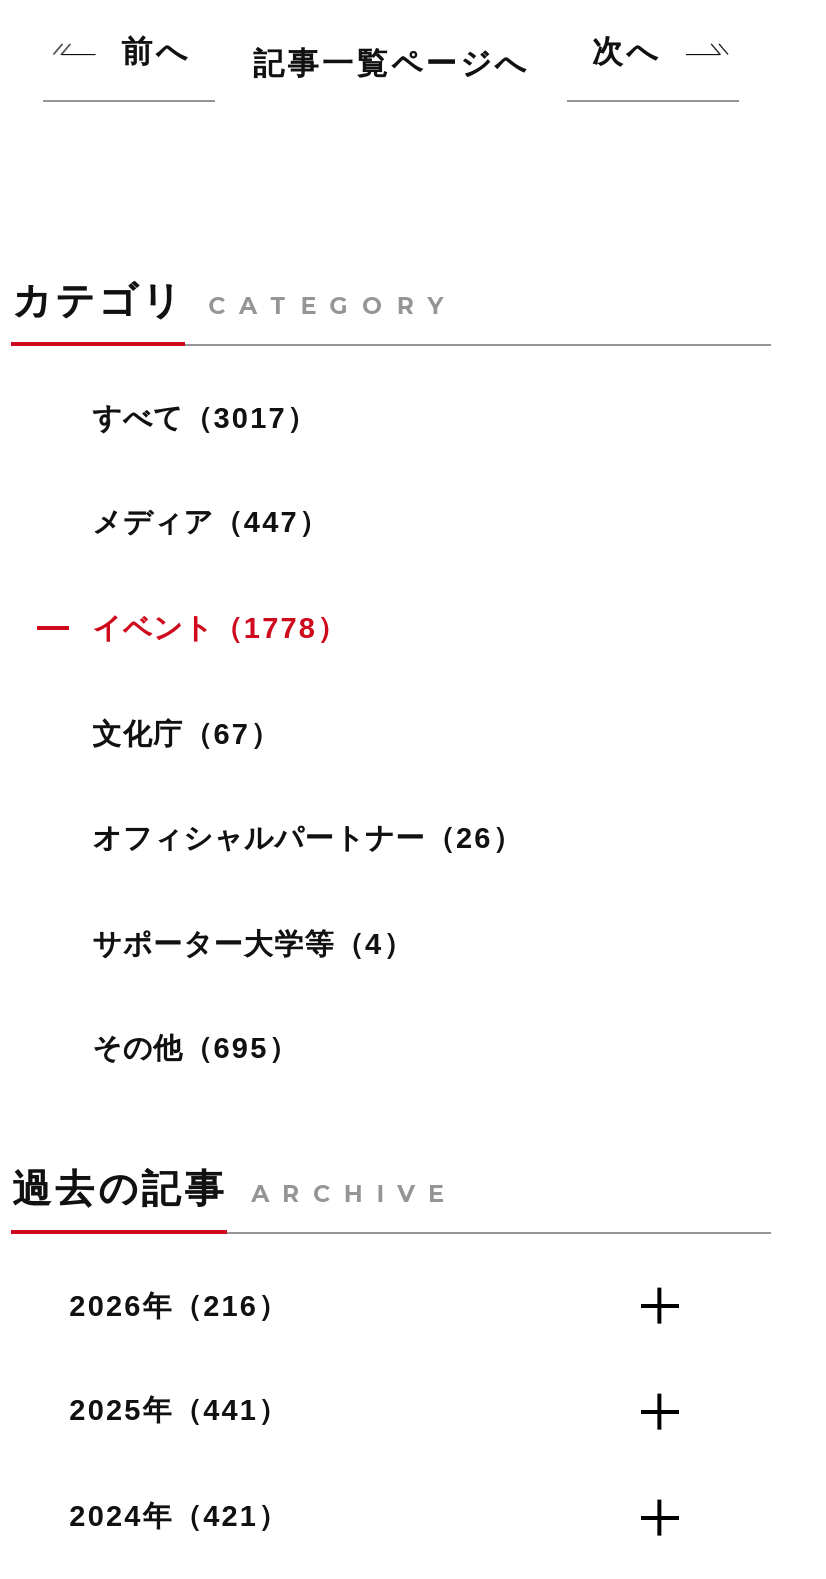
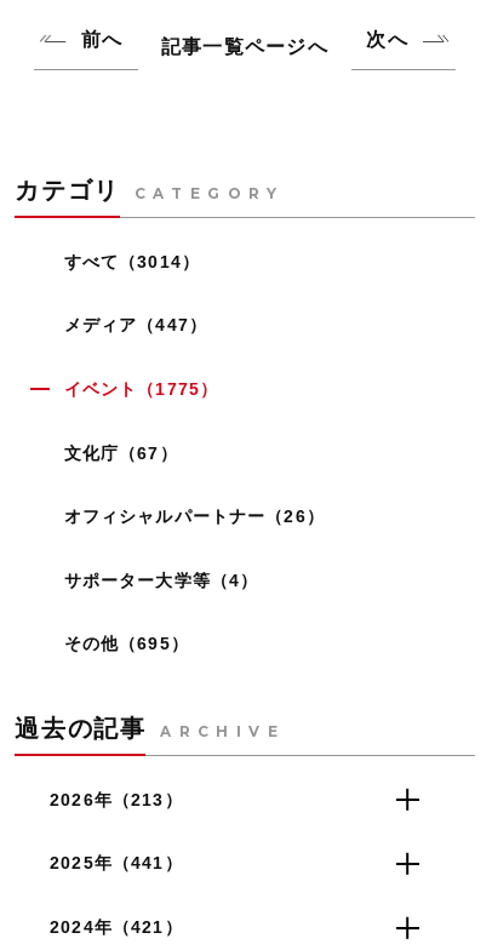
- すべて（3017）
+ すべて（3014）

- イベント（1778）
+ イベント（1775）

- 2026年（216）
+ 2026年（213）
